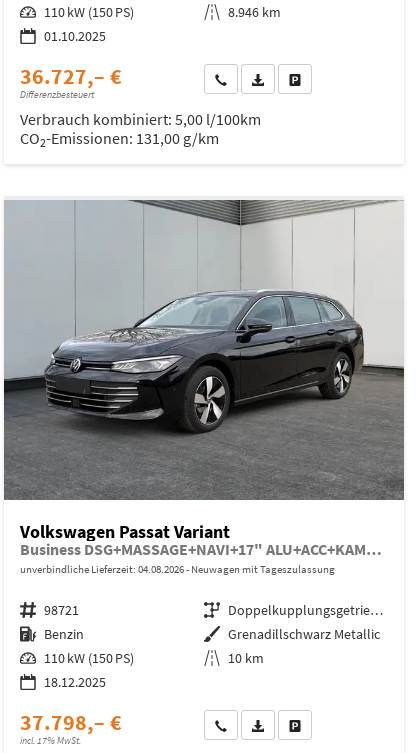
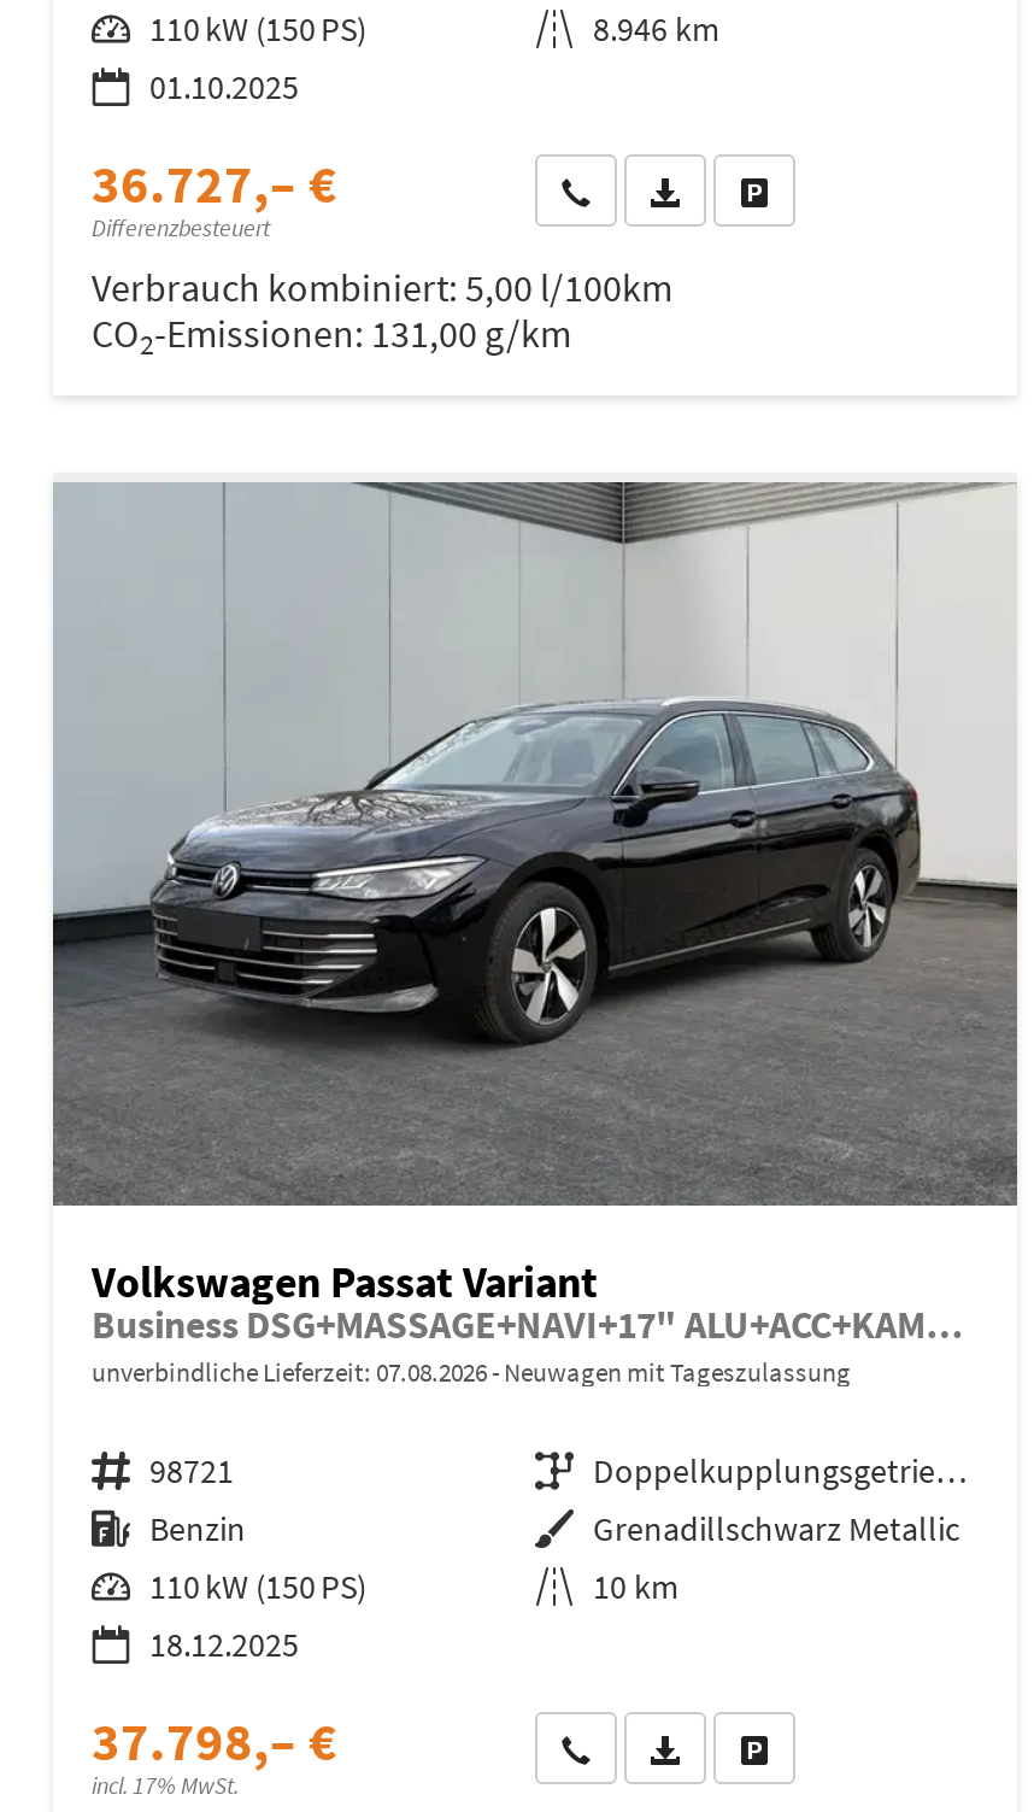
- unverbindliche Lieferzeit: 04.08.2026 Neuwagen mit Tageszulassung
+ unverbindliche Lieferzeit: 07.08.2026 Neuwagen mit Tageszulassung
